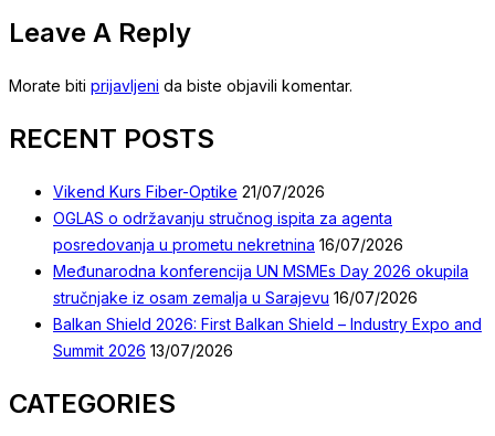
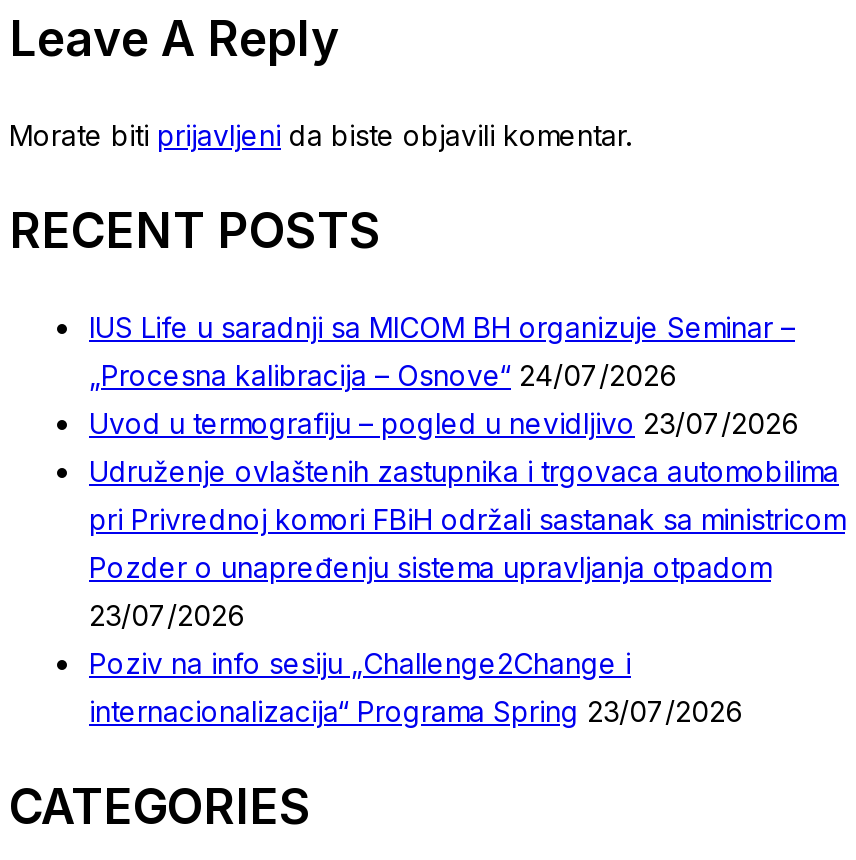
- Vikend Kurs Fiber-Optike 21/07/2026
- OGLAS o održavanju stručnog ispita za agenta
- posredovanja u prometu nekretnina 16/07/2026
- Međunarodna konferencija UN MSMEs Day 2026 okupila
- stručnjake iz osam zemalja u Sarajevu 16/07/2026
- Balkan Shield 2026: First Balkan Shield – Industry Expo and
- Summit 2026 13/07/2026
+ IUS Life u saradnji sa MICOM BH organizuje Seminar –
+ „Procesna kalibracija – Osnove“ 24/07/2026
+ Uvod u termografiju – pogled u nevidljivo 23/07/2026
+ Udruženje ovlaštenih zastupnika i trgovaca automobilima
+ pri Privrednoj komori FBiH održali sastanak sa ministricom
+ Pozder o unapređenju sistema upravljanja otpadom
+ 23/07/2026
+ Poziv na info sesiju „Challenge2Change i
+ internacionalizacija“ Programa Spring 23/07/2026
